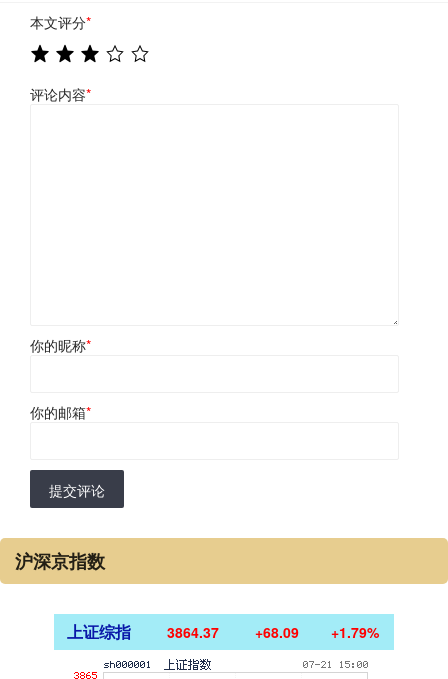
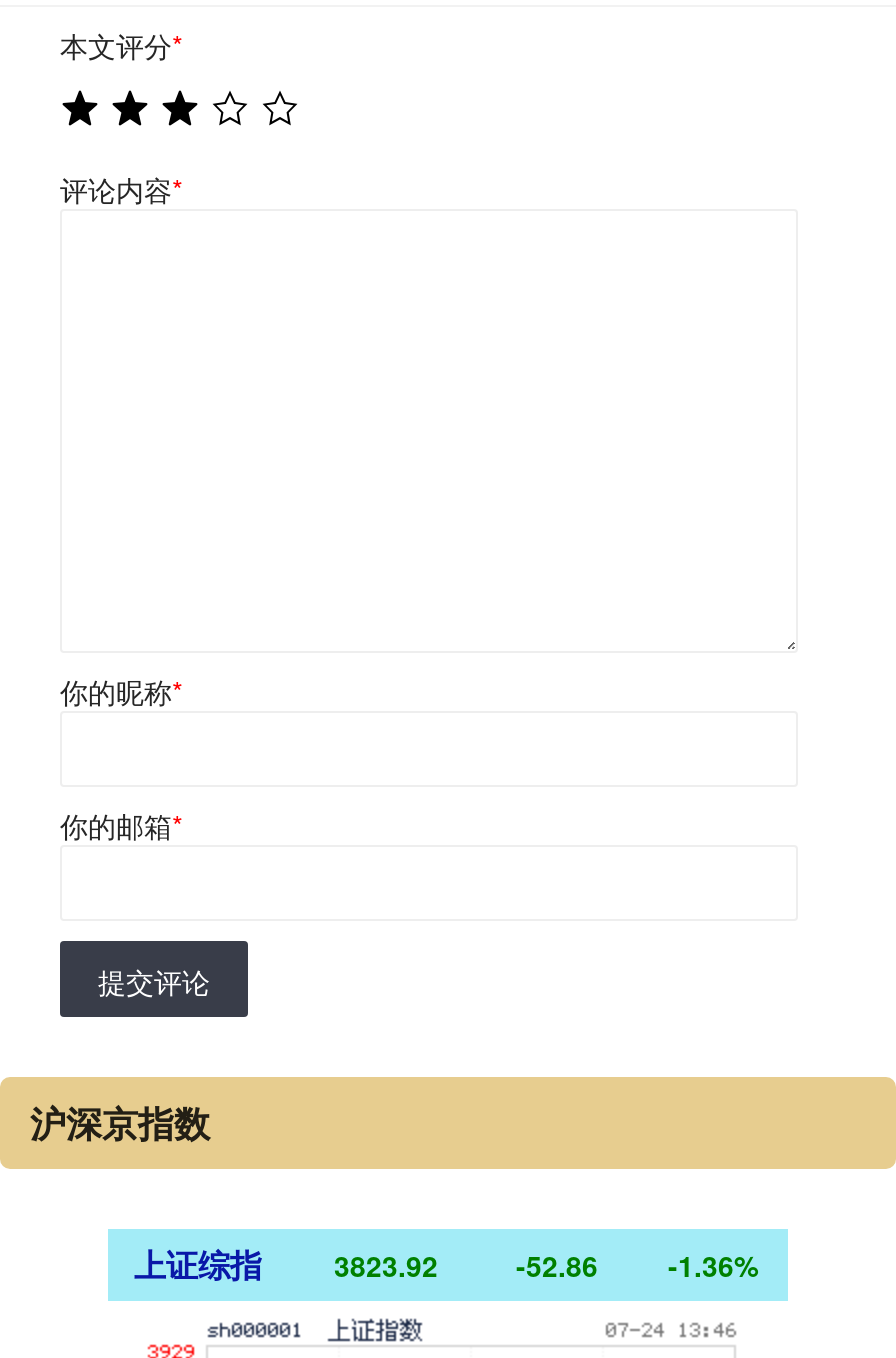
- 3864.37
+ 3823.92

- +68.09
+ -52.86

- +1.79%
+ -1.36%
